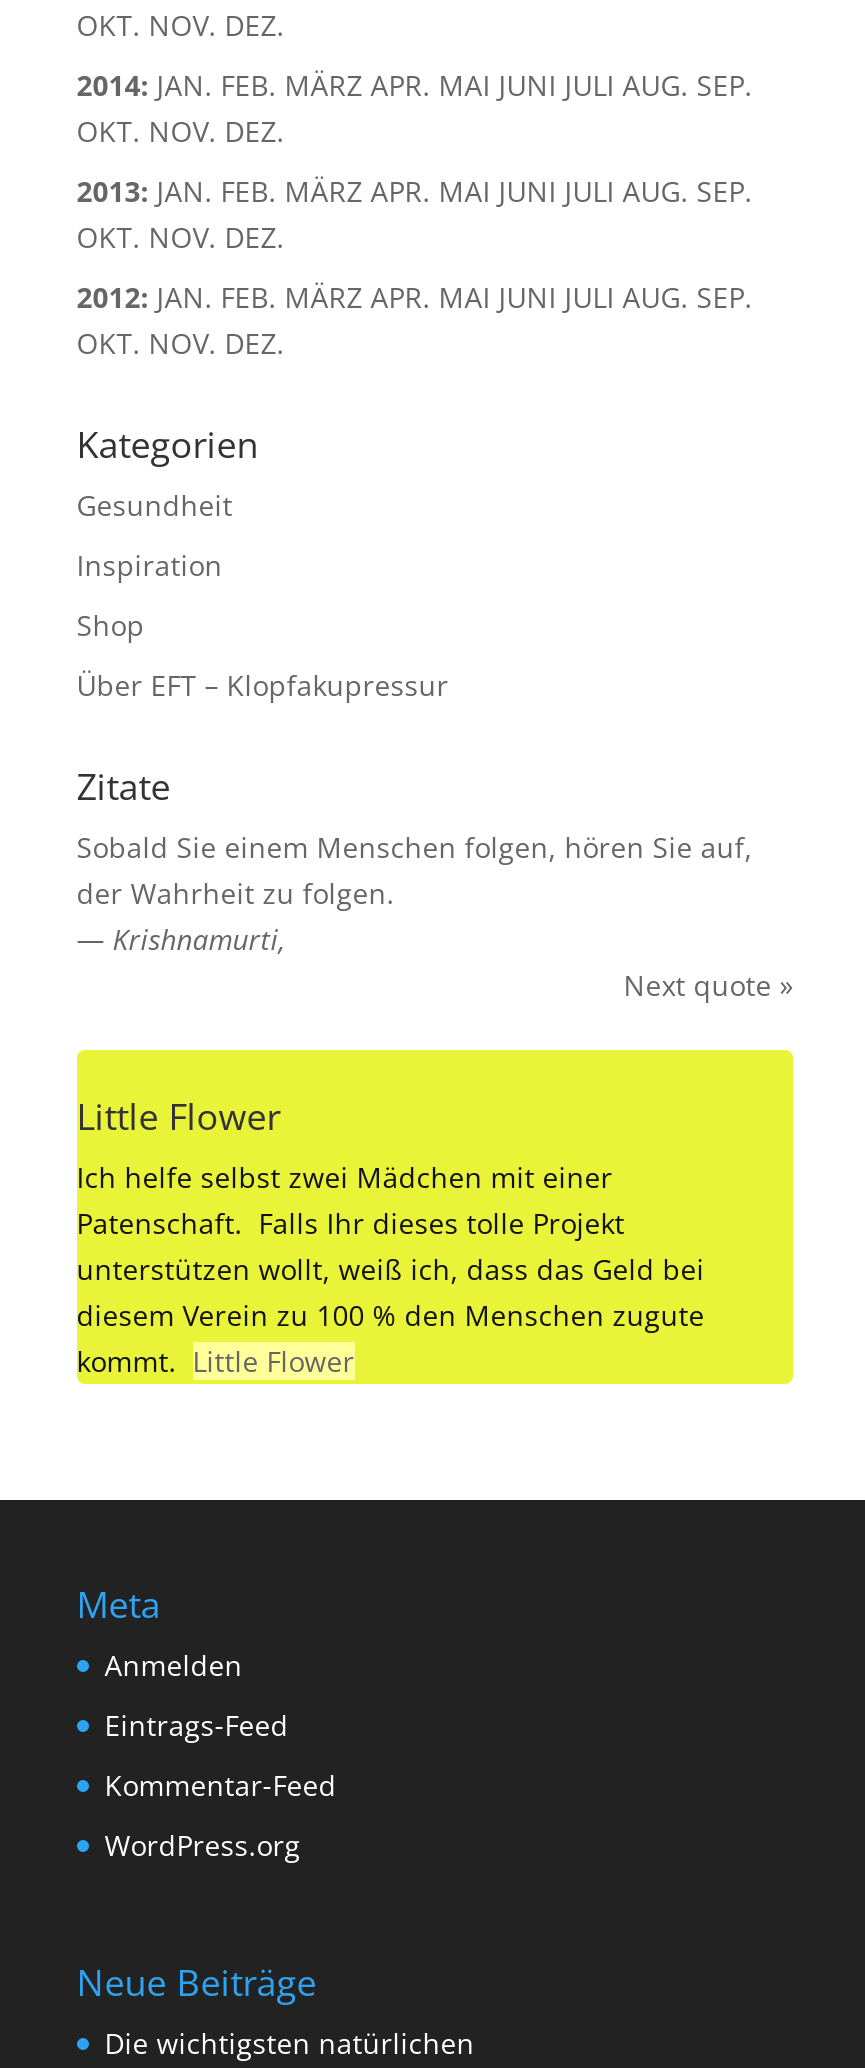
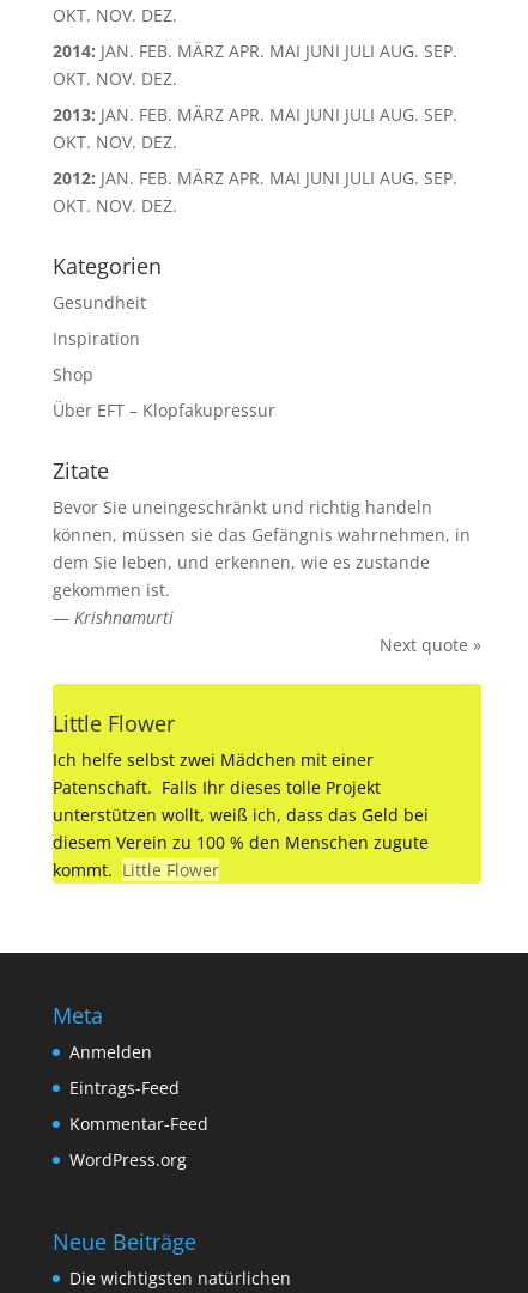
- Sobald Sie einem Menschen folgen, hören Sie auf,
- der Wahrheit zu folgen.
- — Krishnamurti,
+ Bevor Sie uneingeschränkt und richtig handeln
+ können, müssen sie das Gefängnis wahrnehmen, in
+ dem Sie leben, und erkennen, wie es zustande
+ gekommen ist.
+ — Krishnamurti
